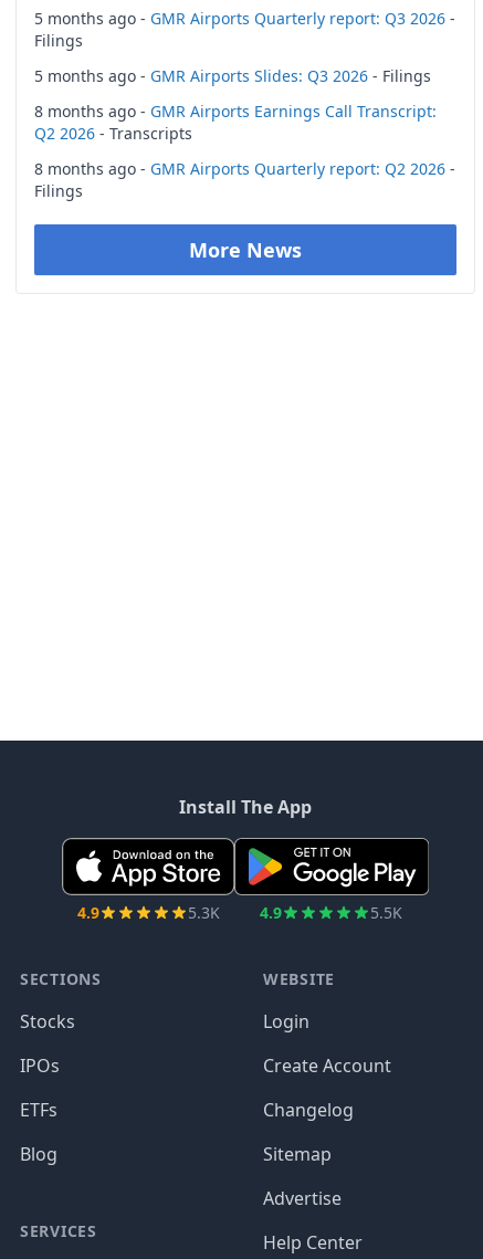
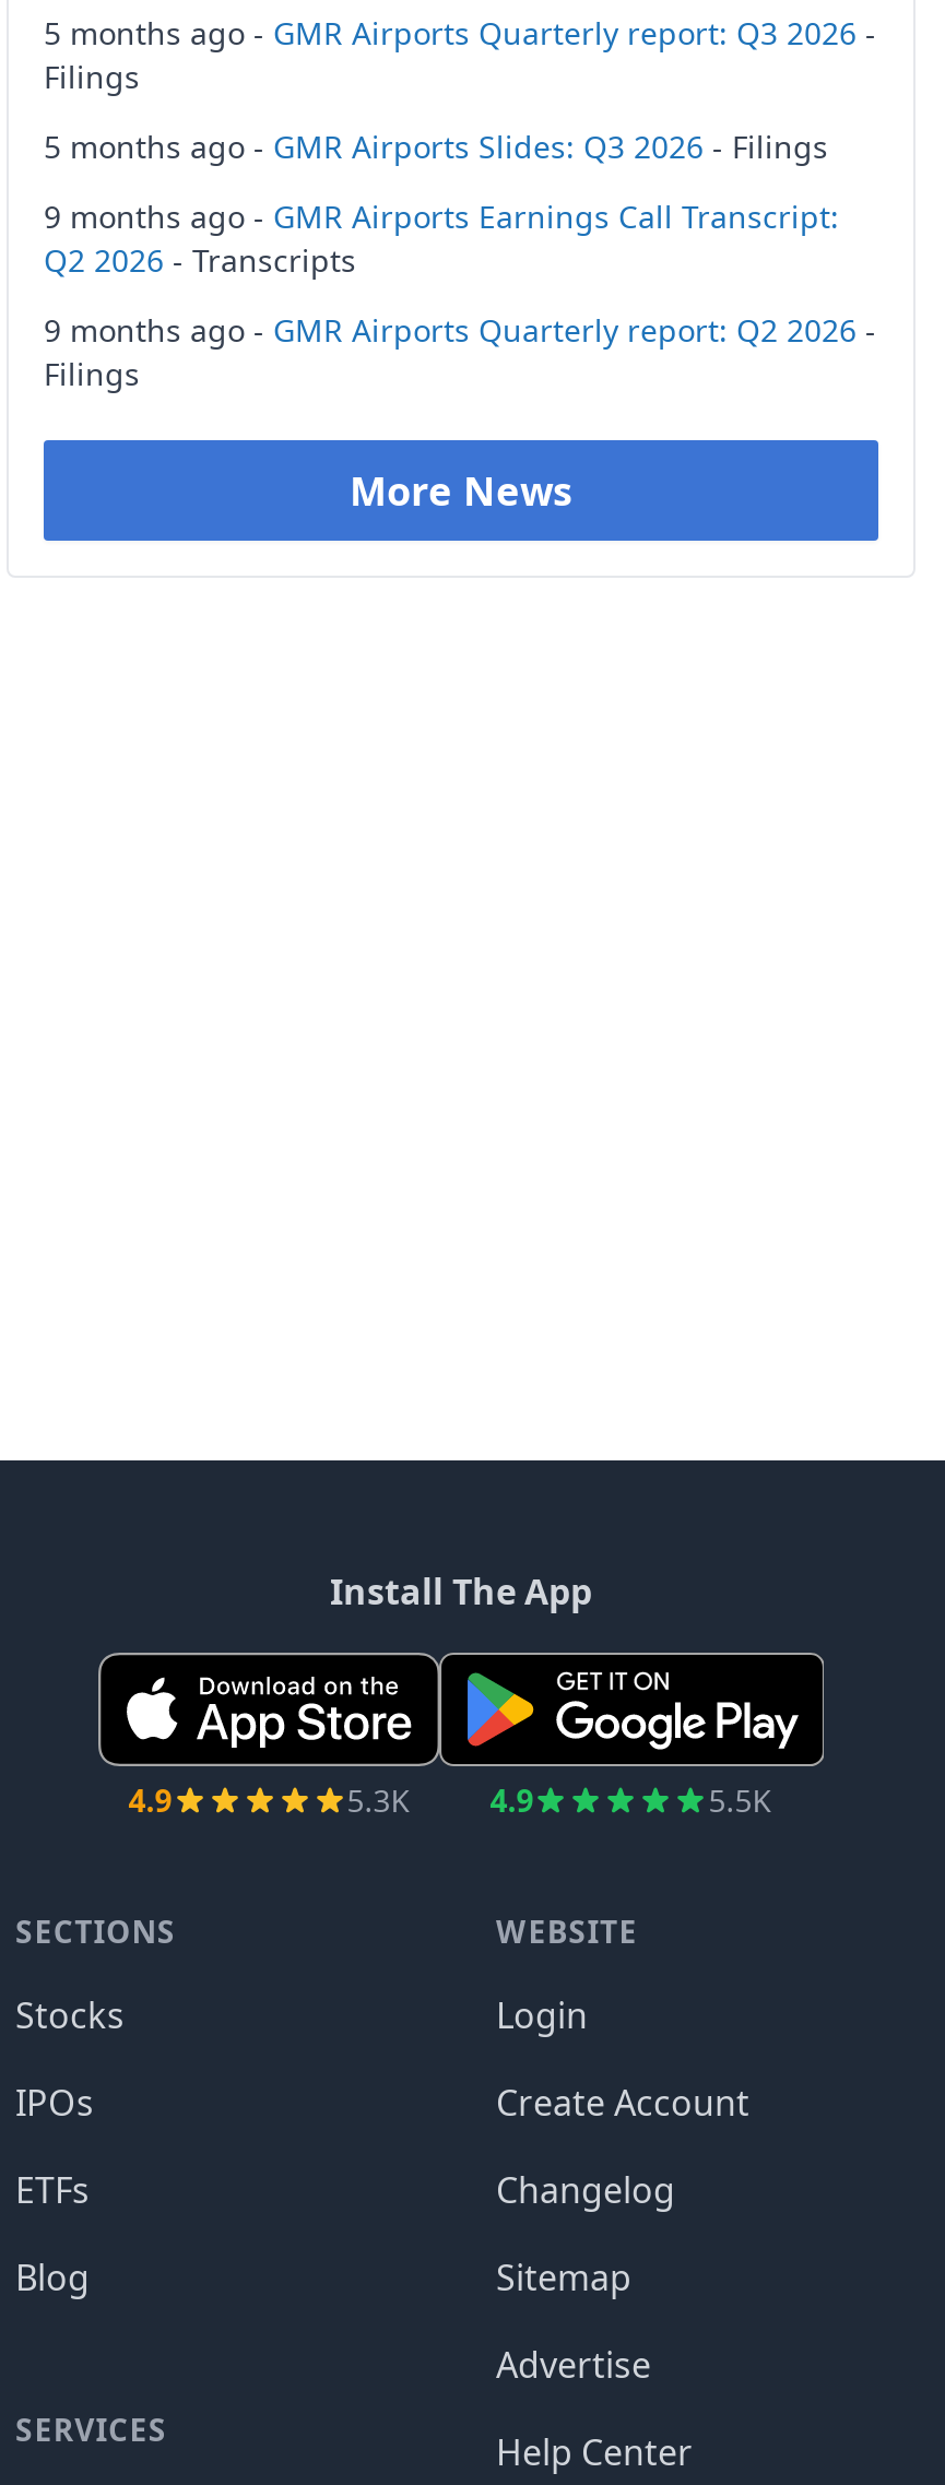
- 8 months ago - GMR Airports Earnings Call Transcript:
+ 9 months ago - GMR Airports Earnings Call Transcript:

- 8 months ago - GMR Airports Quarterly report: Q2 2026 -
+ 9 months ago - GMR Airports Quarterly report: Q2 2026 -
